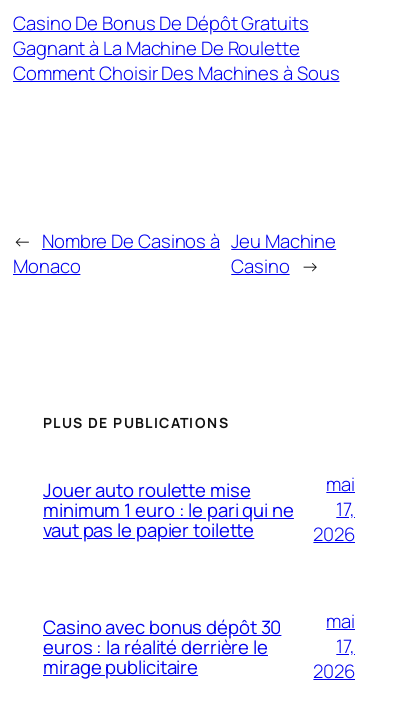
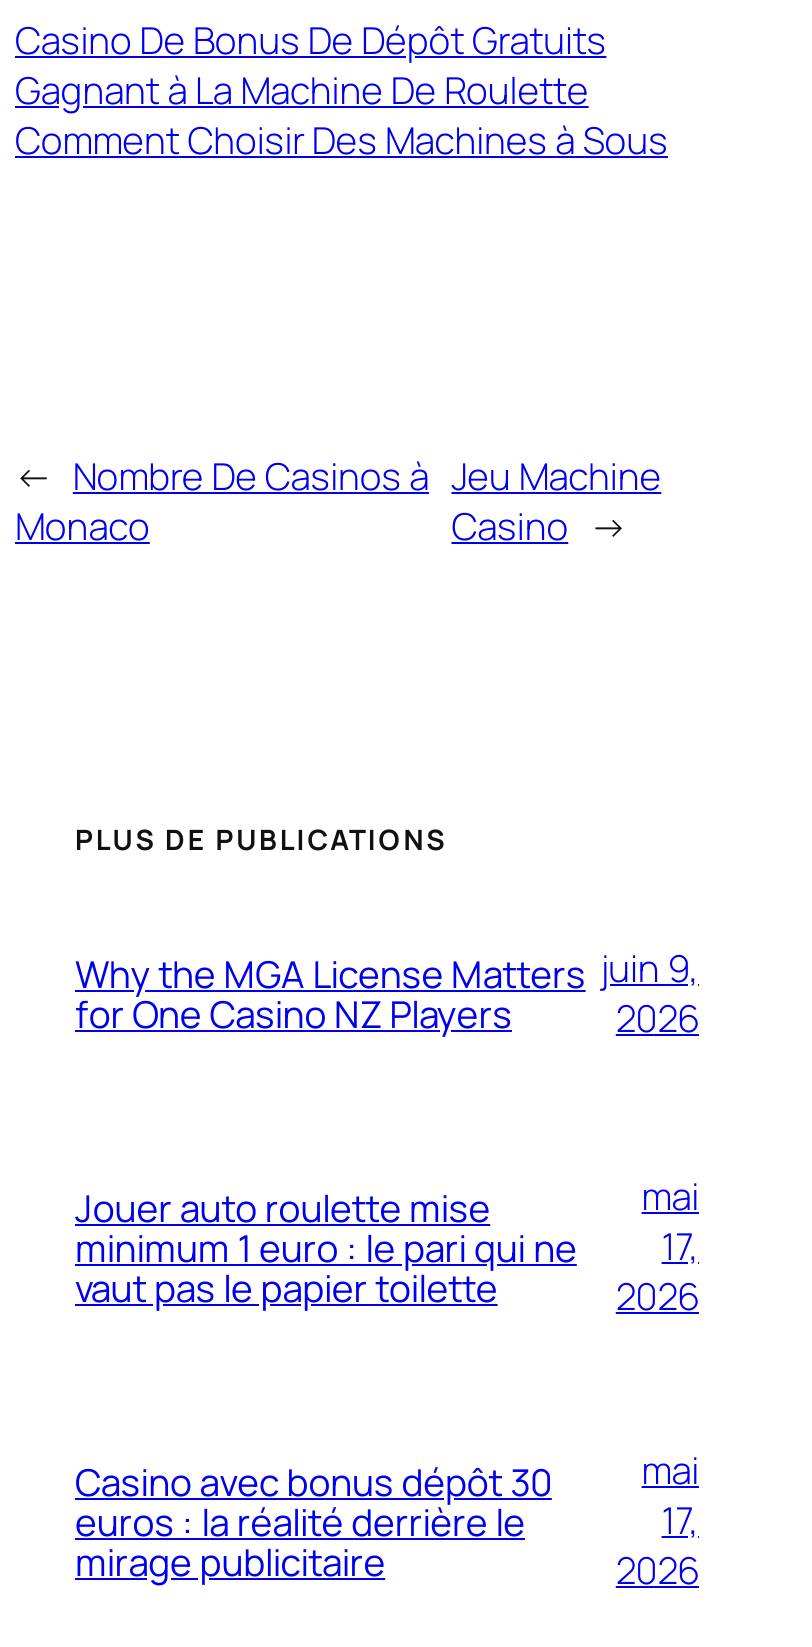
+ Why the MGA License Matters
+ for One Casino NZ Players

+ juin 9,
+ 2026
